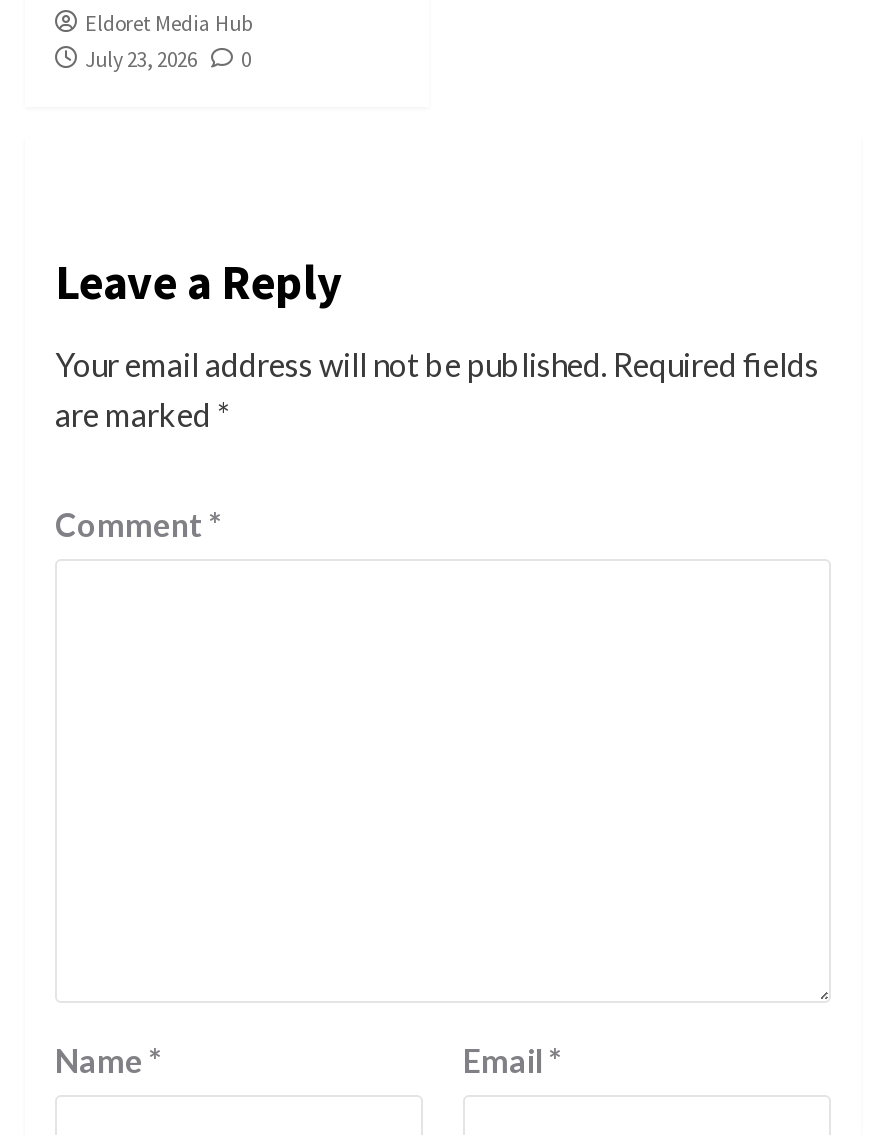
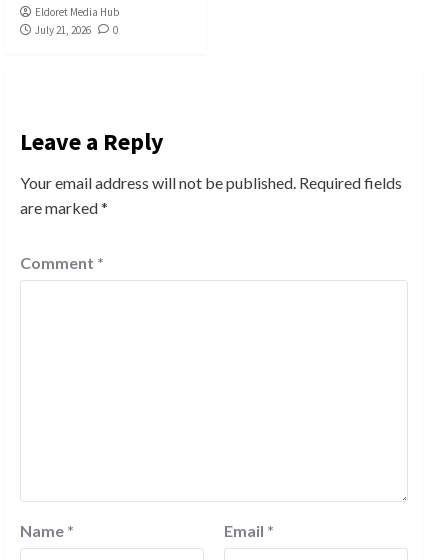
- July 23, 2026 0
+ July 21, 2026 0
